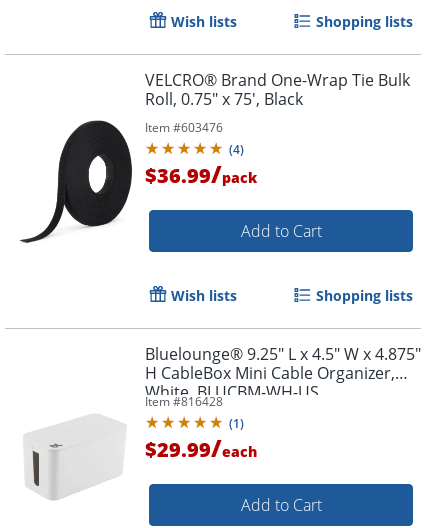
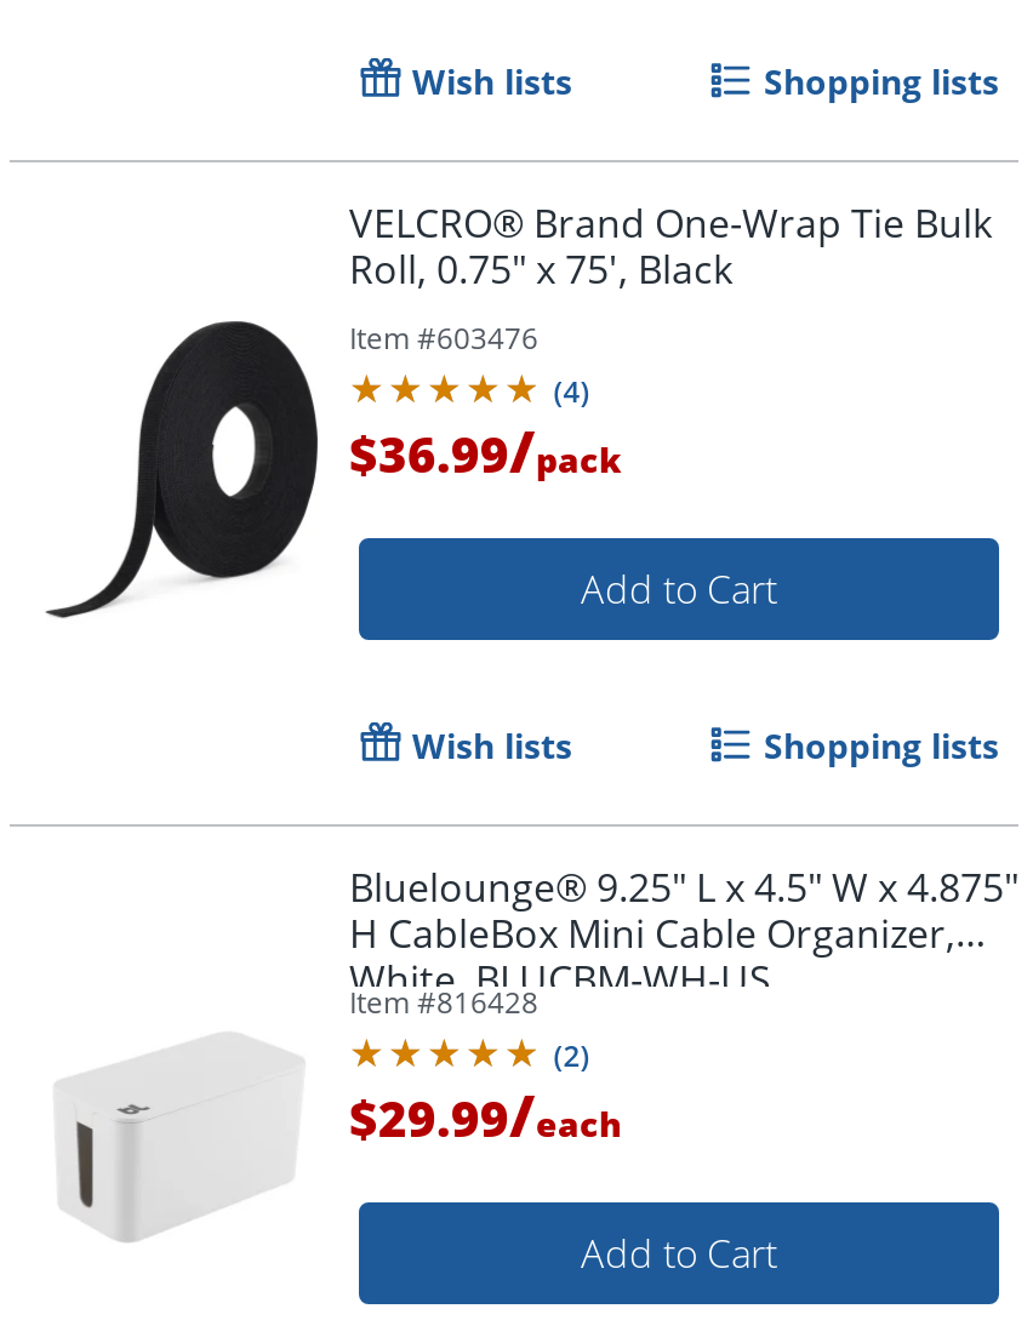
- (1)
+ (2)
